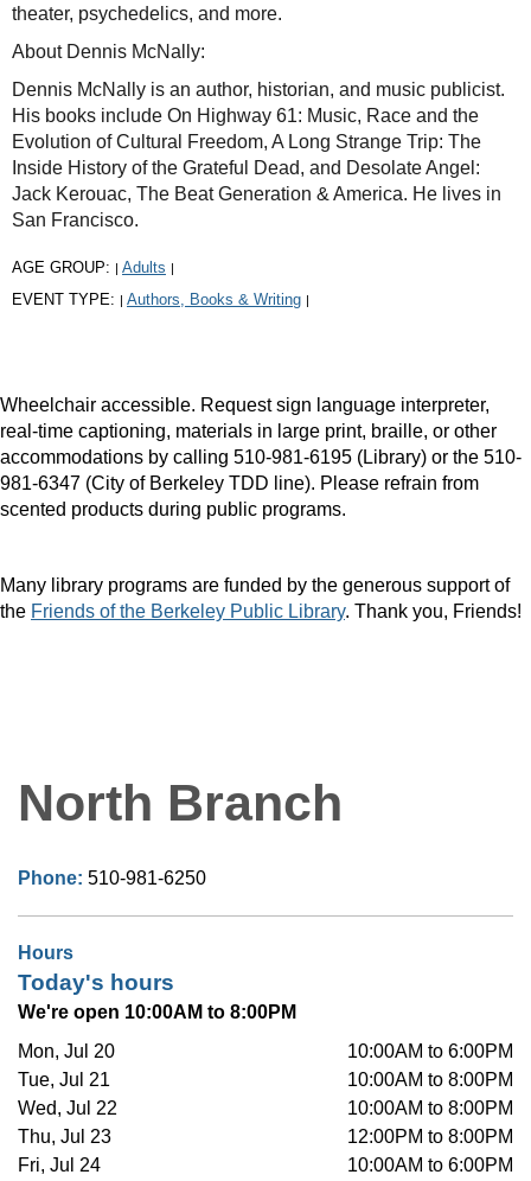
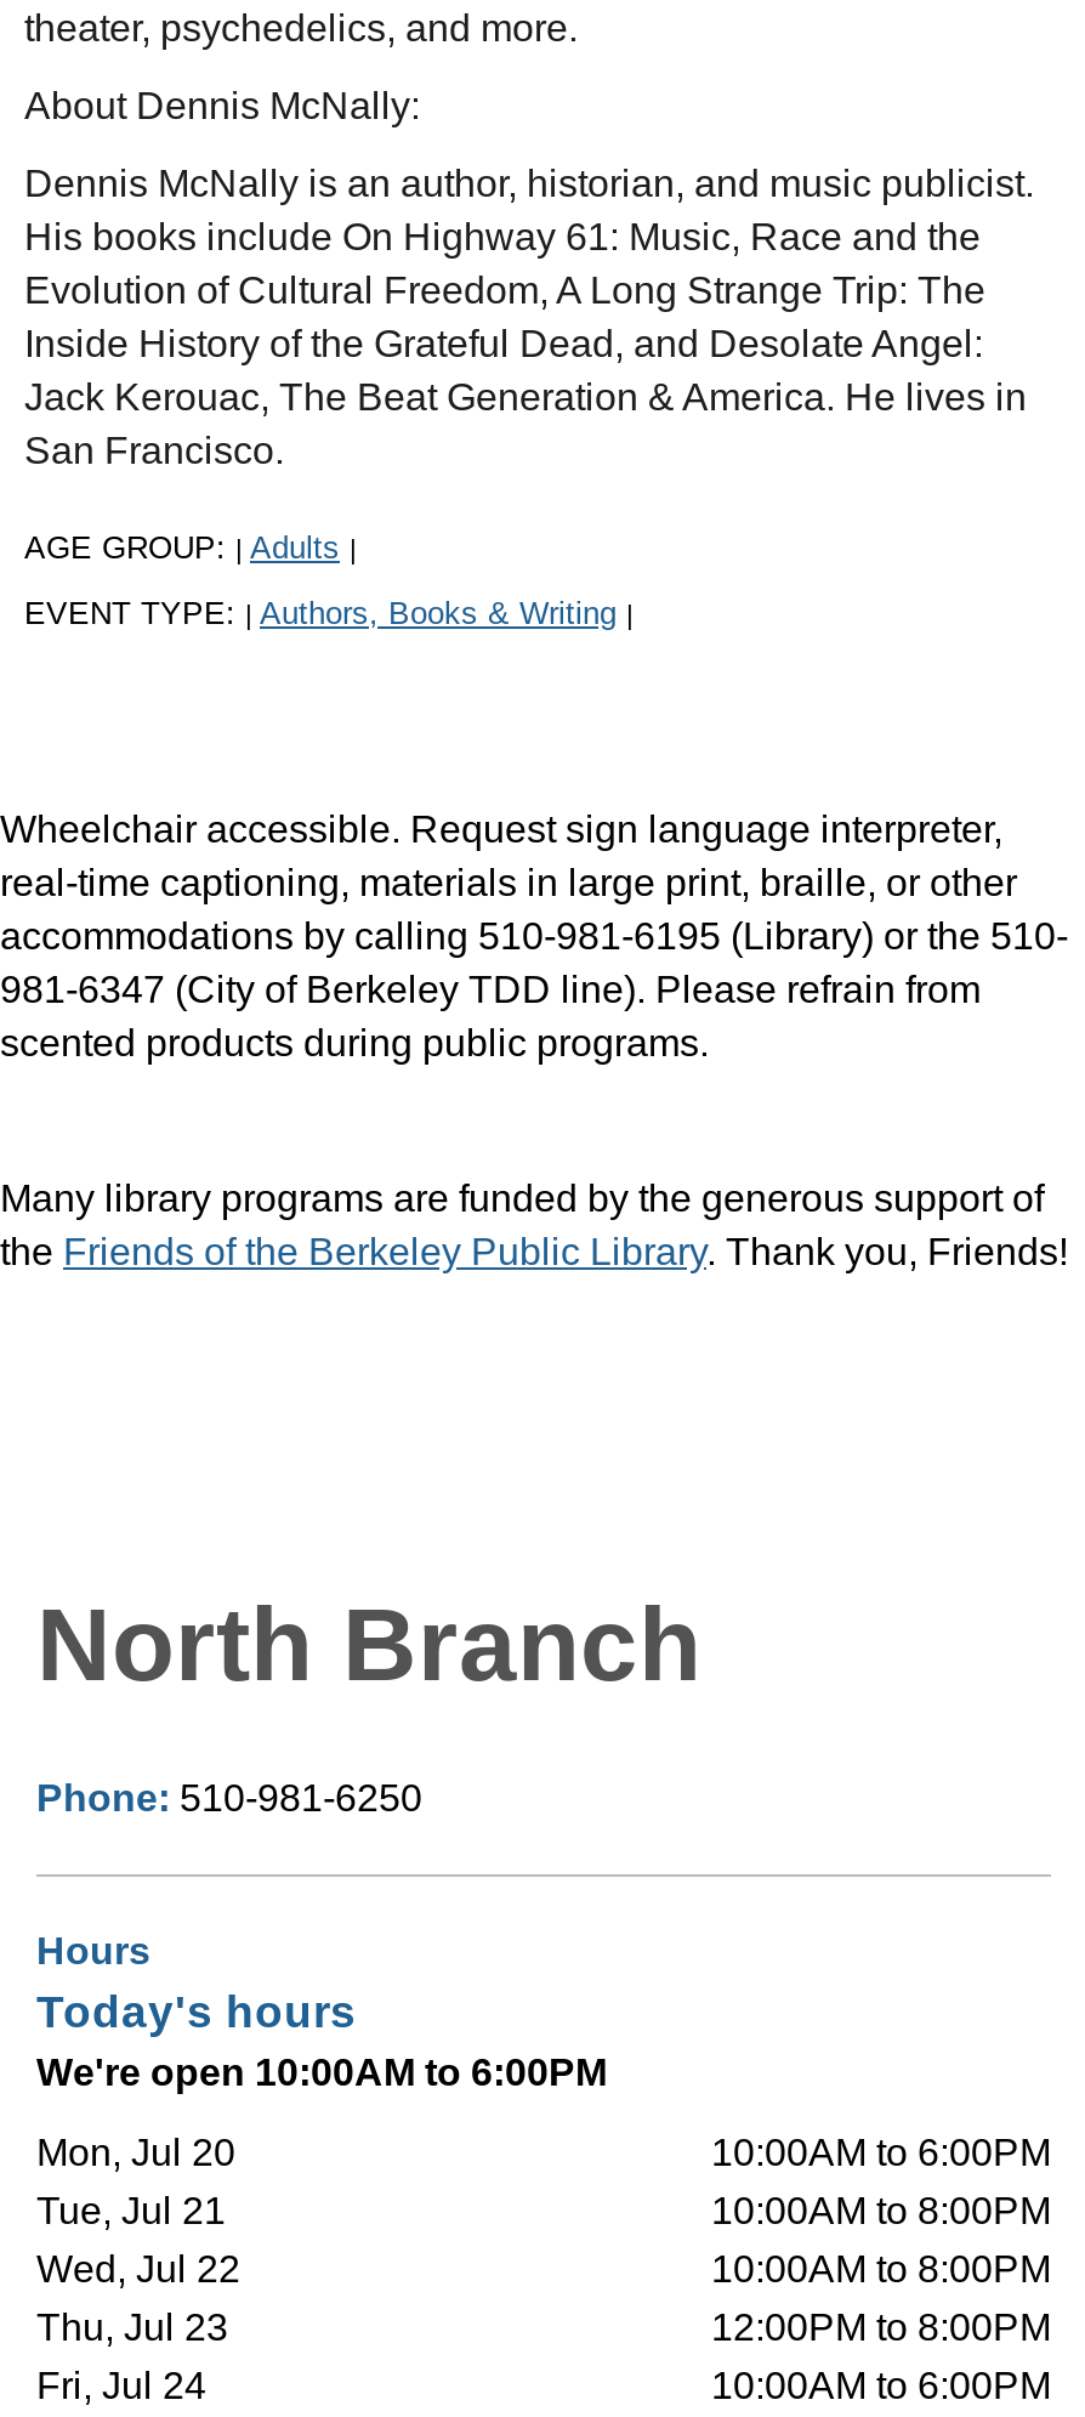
- We're open 10:00AM to 8:00PM
+ We're open 10:00AM to 6:00PM
